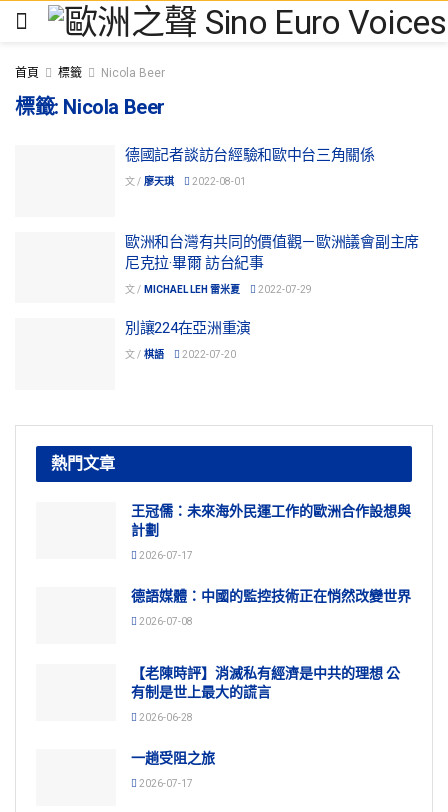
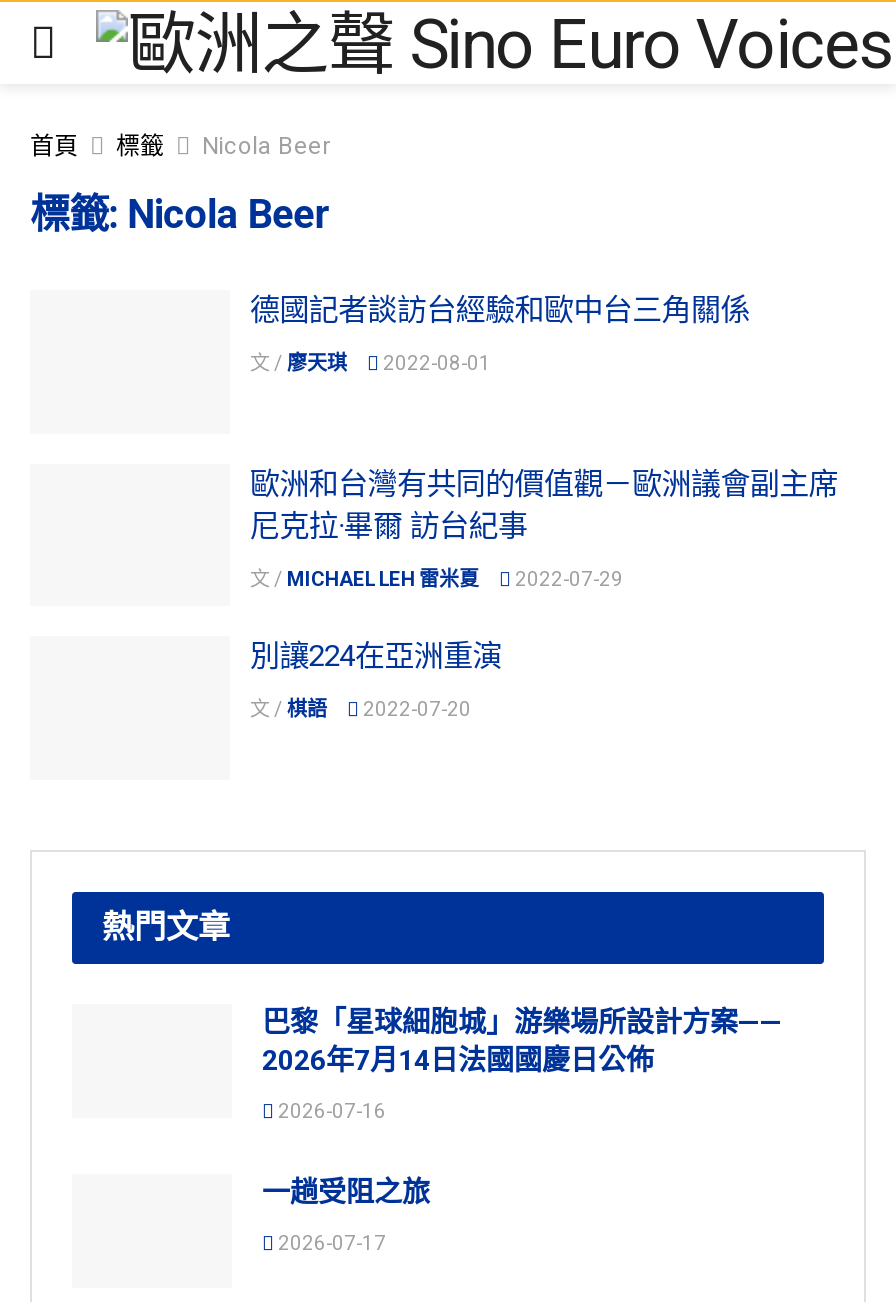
- 王冠儒：未來海外民運工作的歐洲合作設想與
- 計劃
- 2026-07-17
- 德語媒體：中國的監控技術正在悄然改變世界
- 2026-07-08
- 【老陳時評】消滅私有經濟是中共的理想 公
- 有制是世上最大的謊言
- 2026-06-28
+ 巴黎「星球細胞城」游樂場所設計方案——
+ 2026年7月14日法國國慶日公佈
+ 2026-07-16
